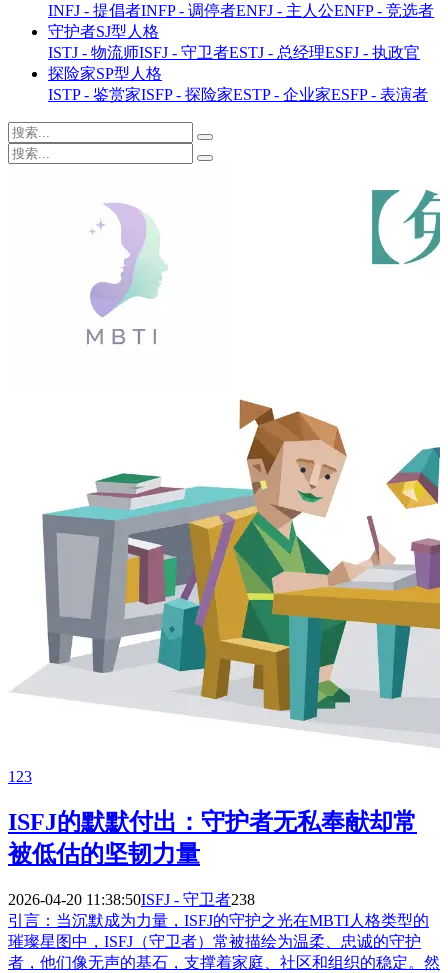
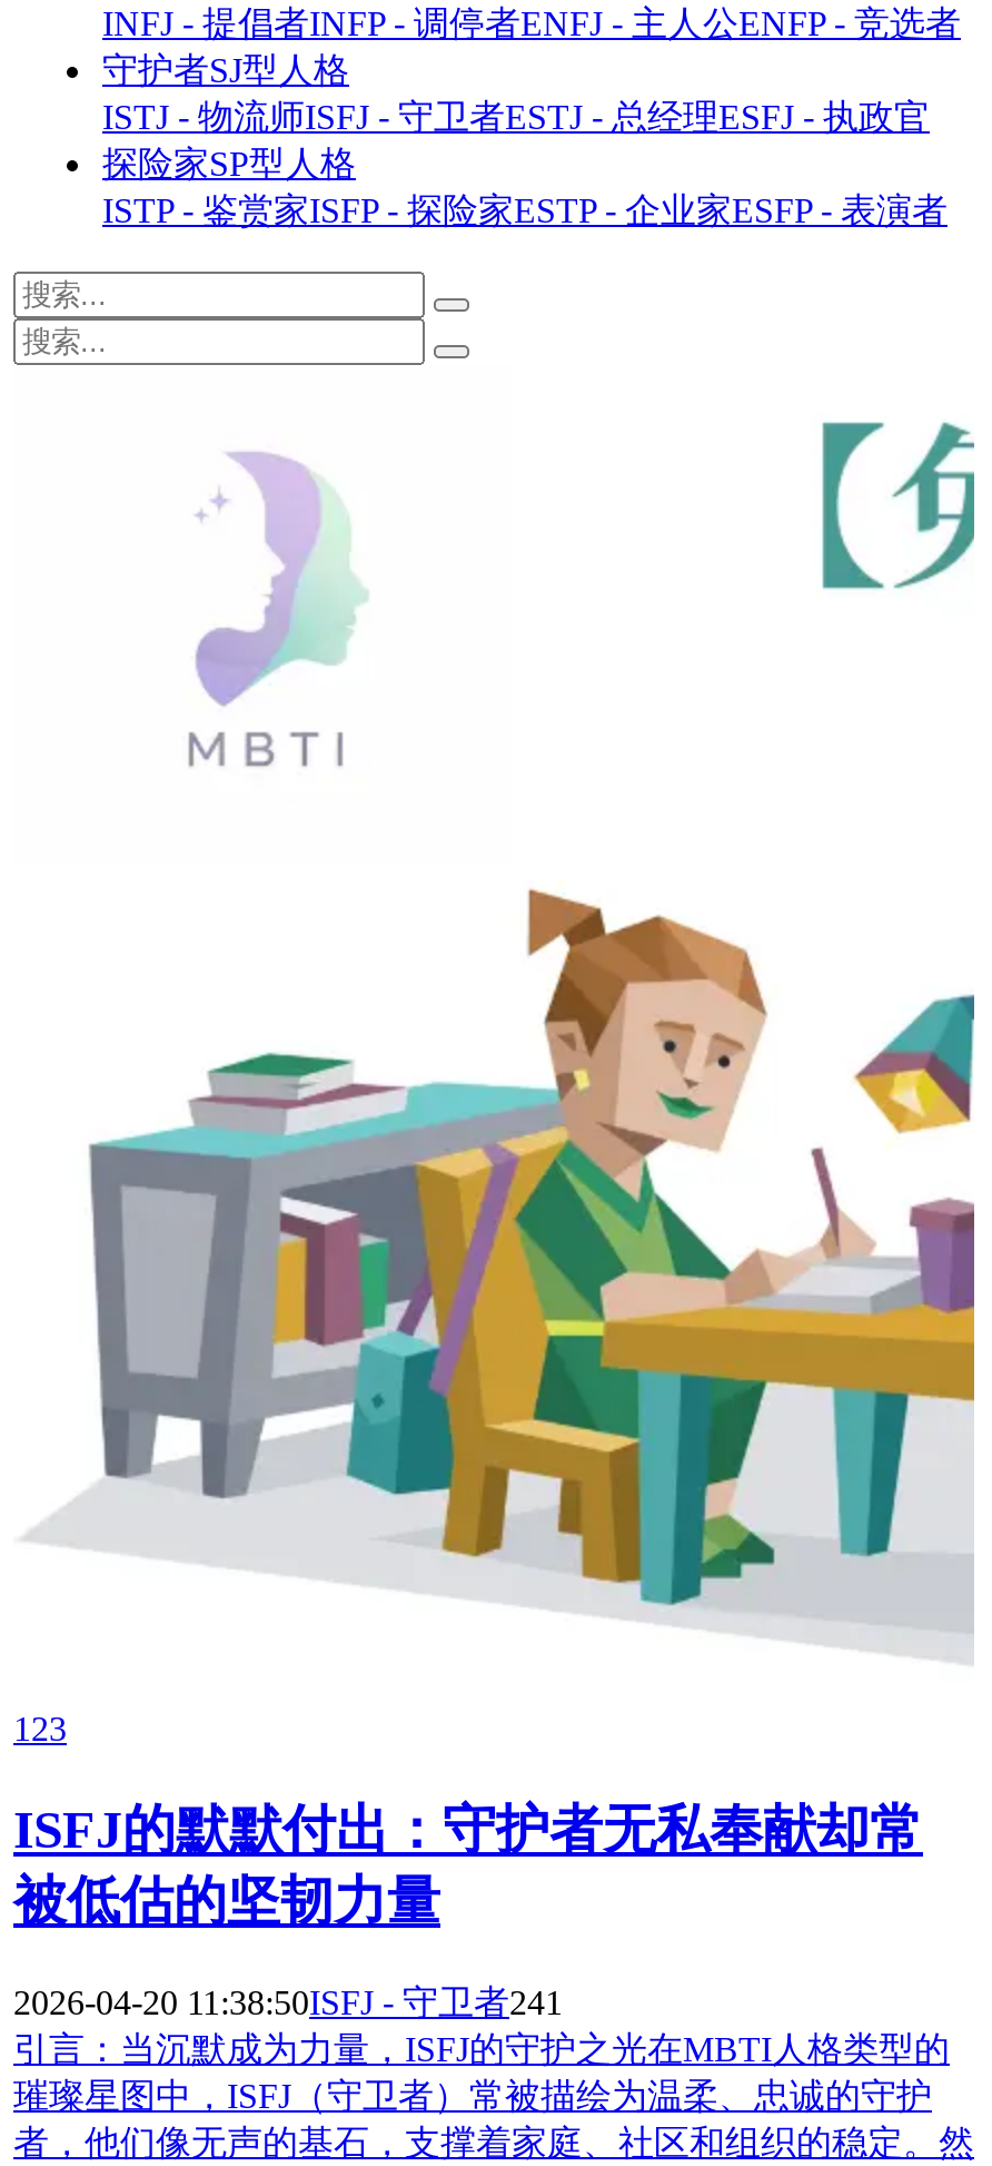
- 2026-04-20 11:38:50ISFJ - 守卫者238
+ 2026-04-20 11:38:50ISFJ - 守卫者241
